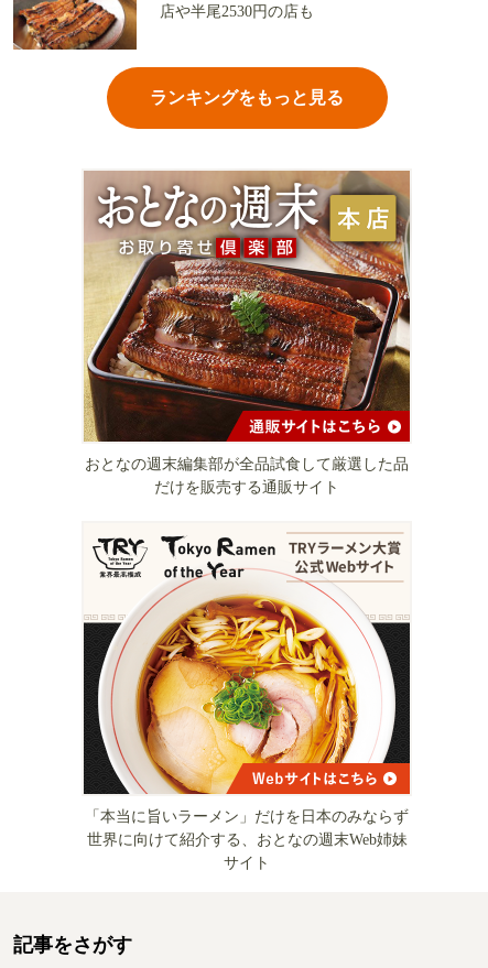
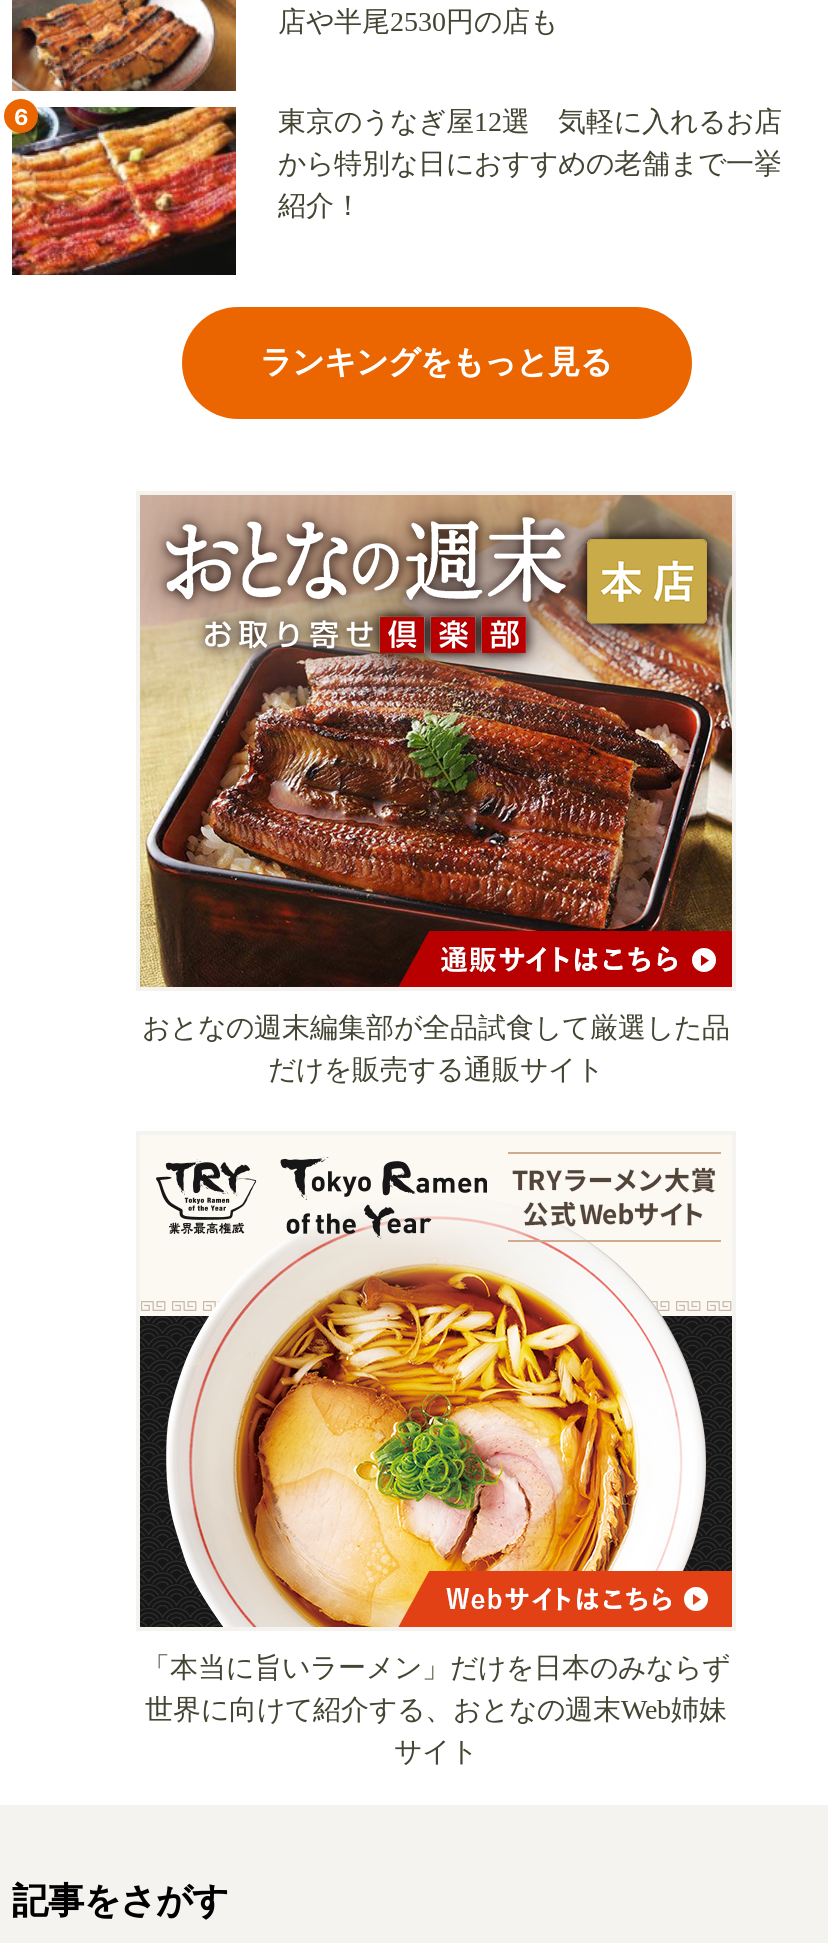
+ [image]
+ 6
+ 東京のうなぎ屋12選 気軽に入れるお店
+ から特別な日におすすめの老舗まで一挙
+ 紹介！
